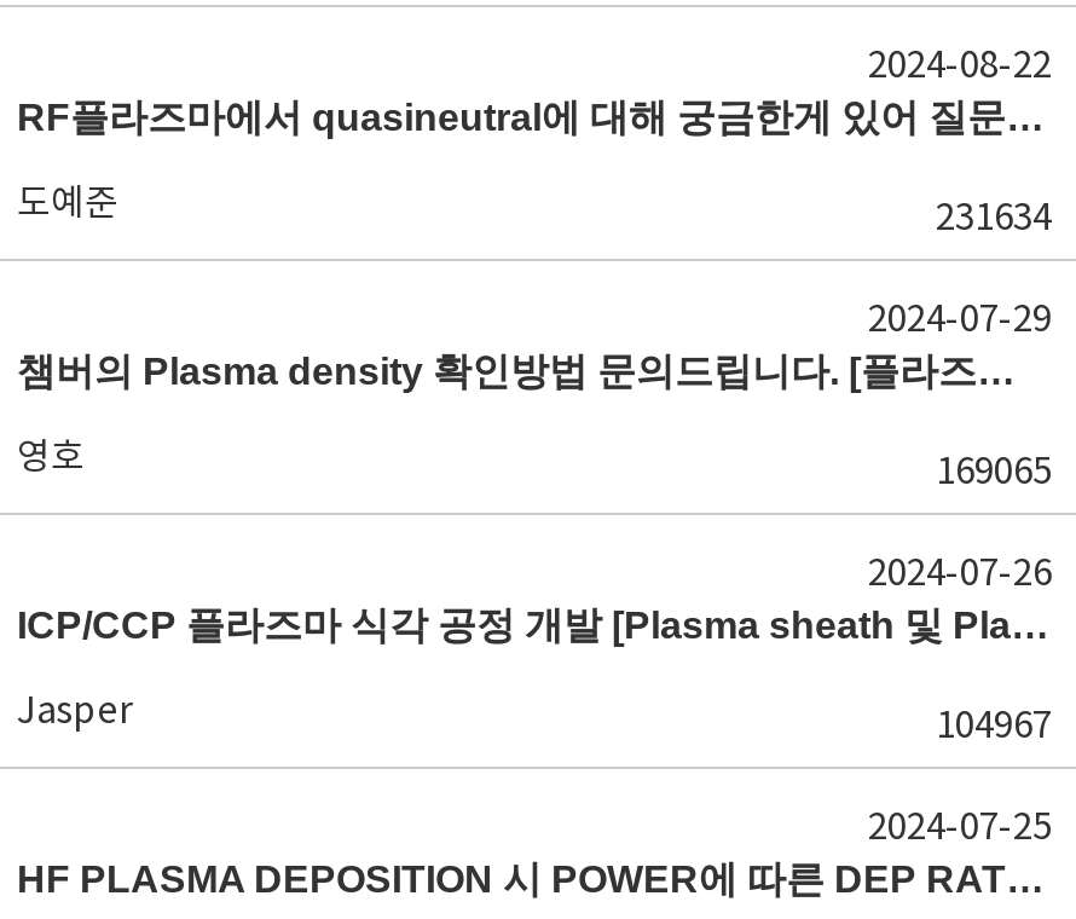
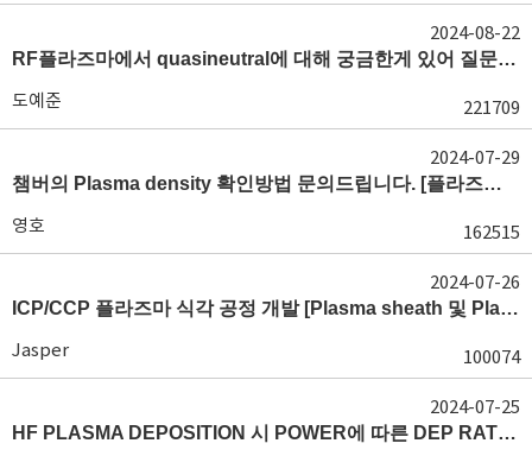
- 231634
+ 221709

- 169065
+ 162515

- 104967
+ 100074
